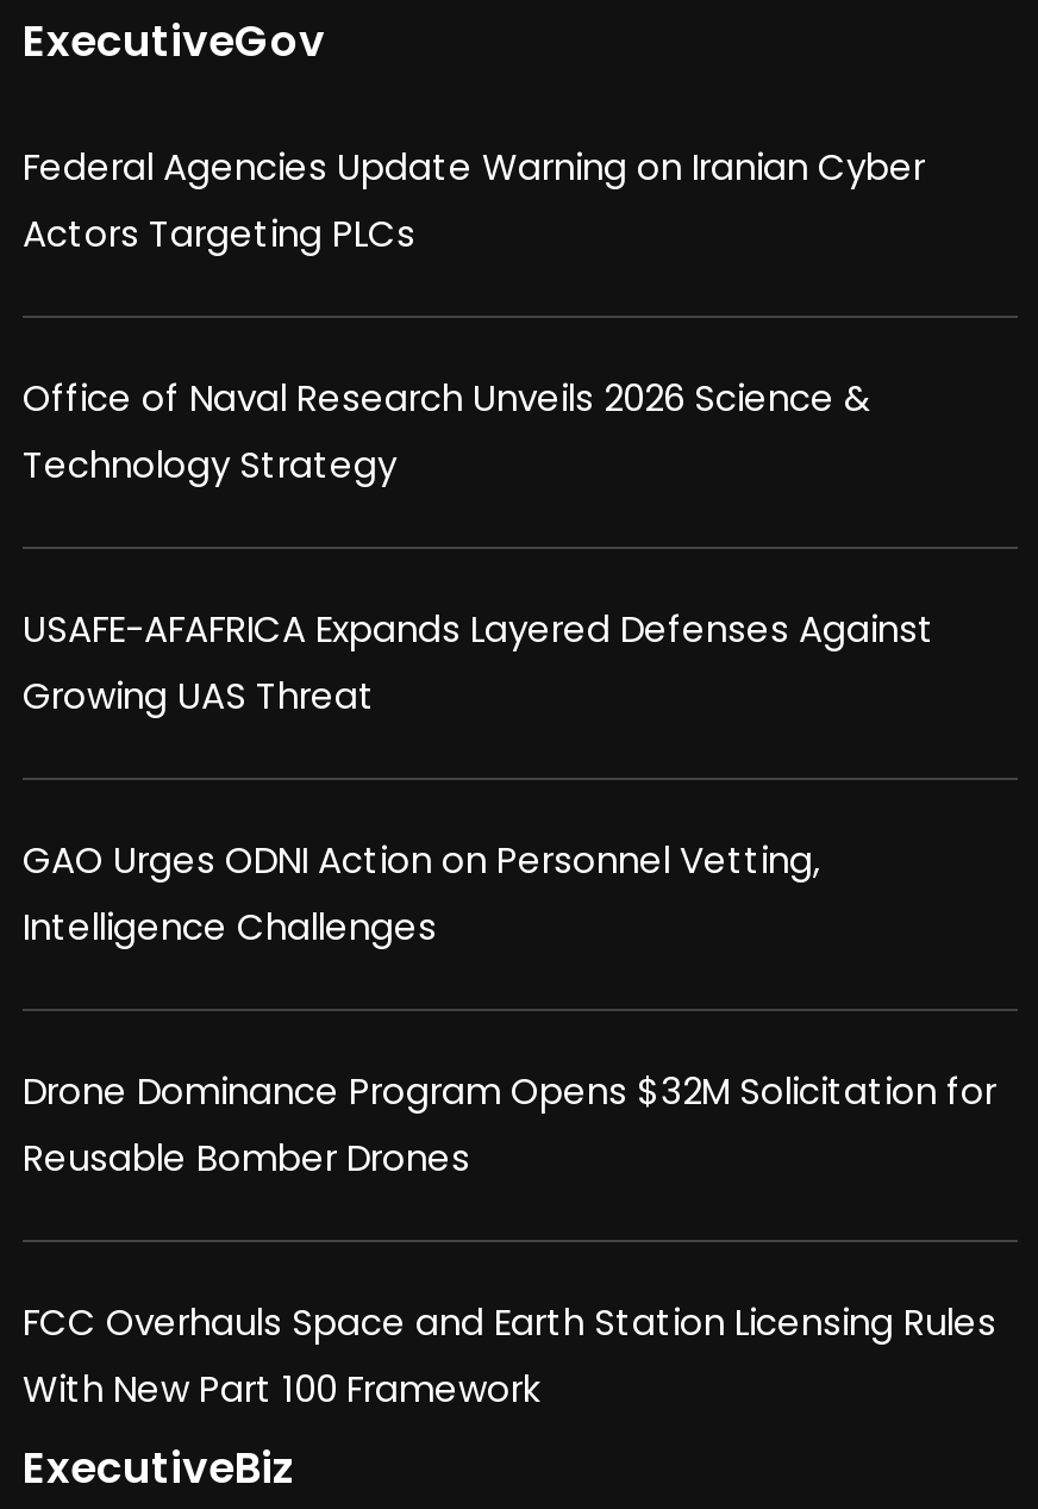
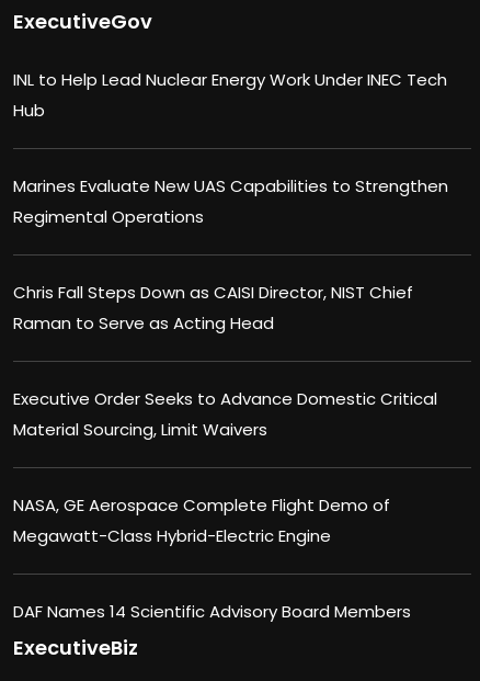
- Federal Agencies Update Warning on Iranian Cyber
- Actors Targeting PLCs
+ INL to Help Lead Nuclear Energy Work Under INEC Tech
+ Hub

- Office of Naval Research Unveils 2026 Science &
- Technology Strategy
+ Marines Evaluate New UAS Capabilities to Strengthen
+ Regimental Operations

- USAFE-AFAFRICA Expands Layered Defenses Against
- Growing UAS Threat
+ Chris Fall Steps Down as CAISI Director, NIST Chief
+ Raman to Serve as Acting Head

- GAO Urges ODNI Action on Personnel Vetting,
- Intelligence Challenges
+ Executive Order Seeks to Advance Domestic Critical
+ Material Sourcing, Limit Waivers

- Drone Dominance Program Opens $32M Solicitation for
- Reusable Bomber Drones
+ NASA, GE Aerospace Complete Flight Demo of
+ Megawatt-Class Hybrid-Electric Engine

- FCC Overhauls Space and Earth Station Licensing Rules
- With New Part 100 Framework
+ DAF Names 14 Scientific Advisory Board Members
